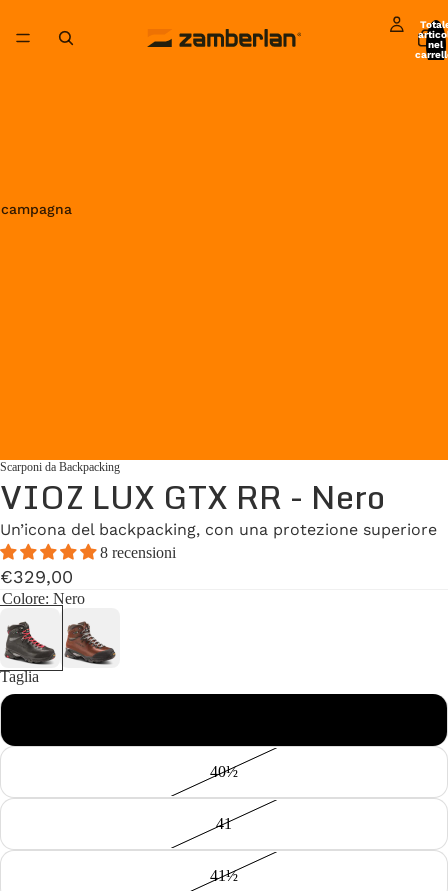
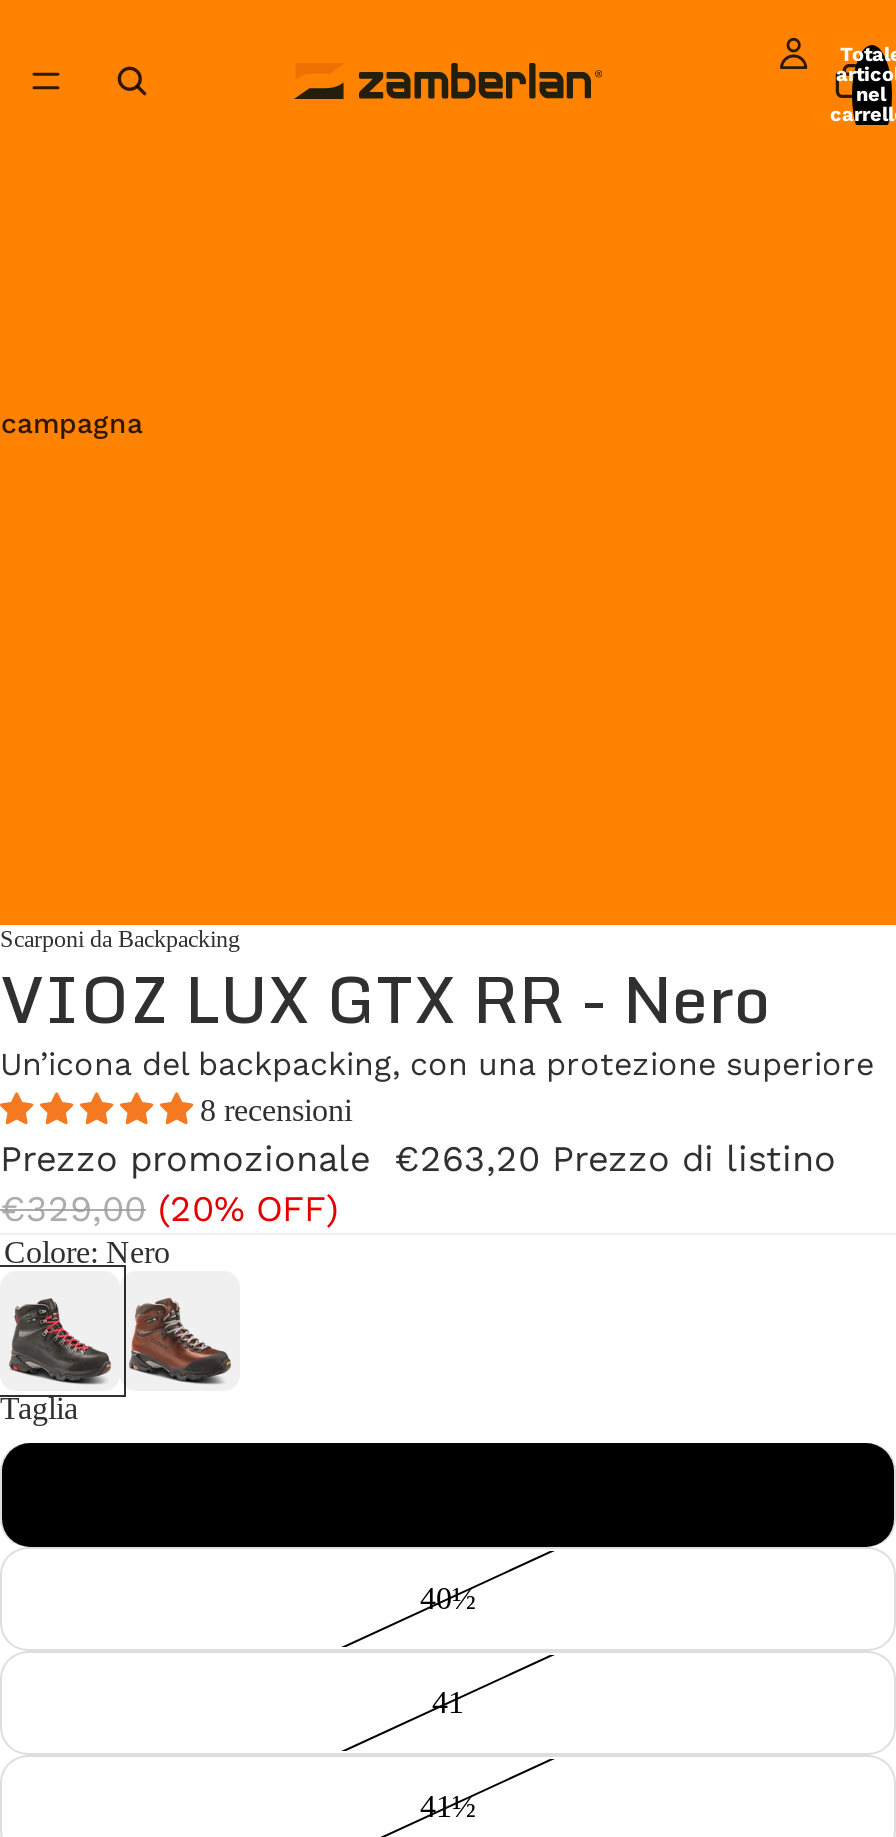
- €329,00
+ Prezzo promozionale €263,20 Prezzo di listino
+ €329,00 (20% OFF)
